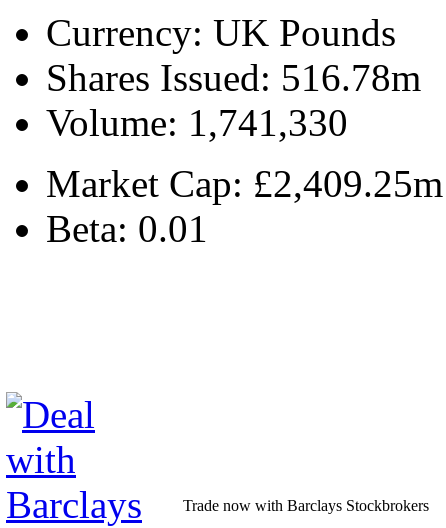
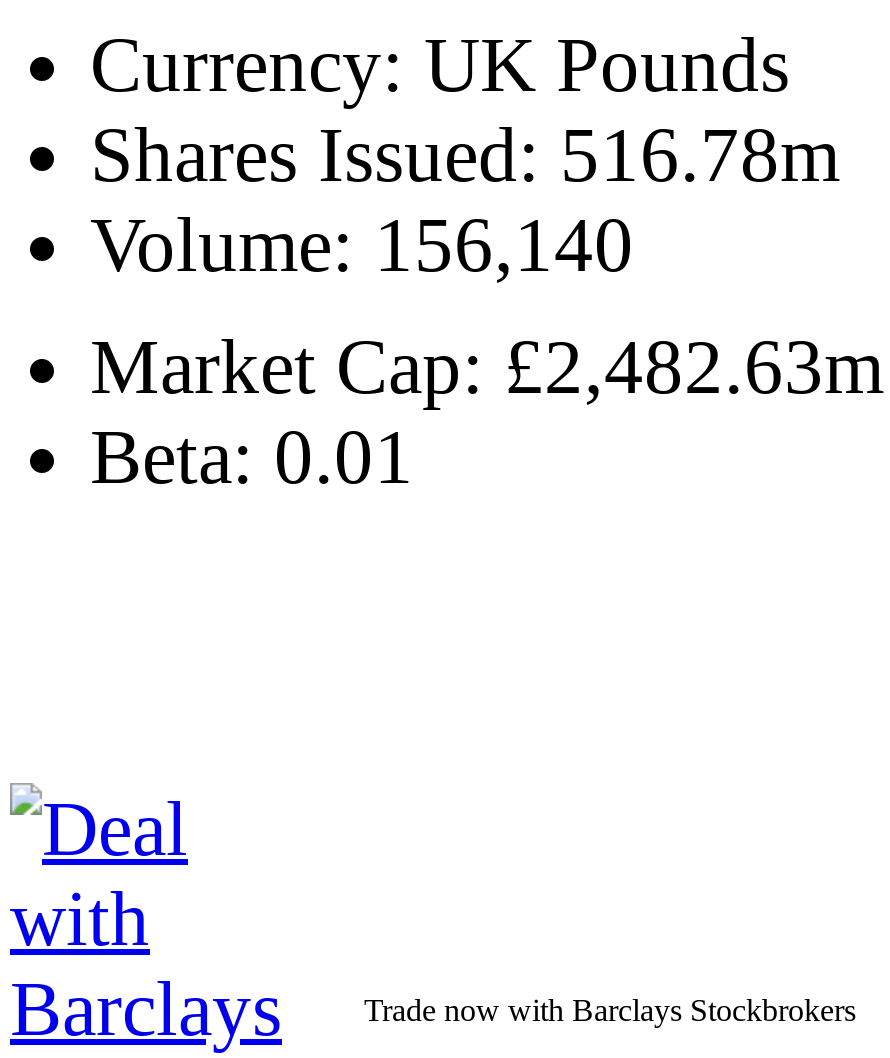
- Volume: 1,741,330
+ Volume: 156,140

- Market Cap: £2,409.25m
+ Market Cap: £2,482.63m
